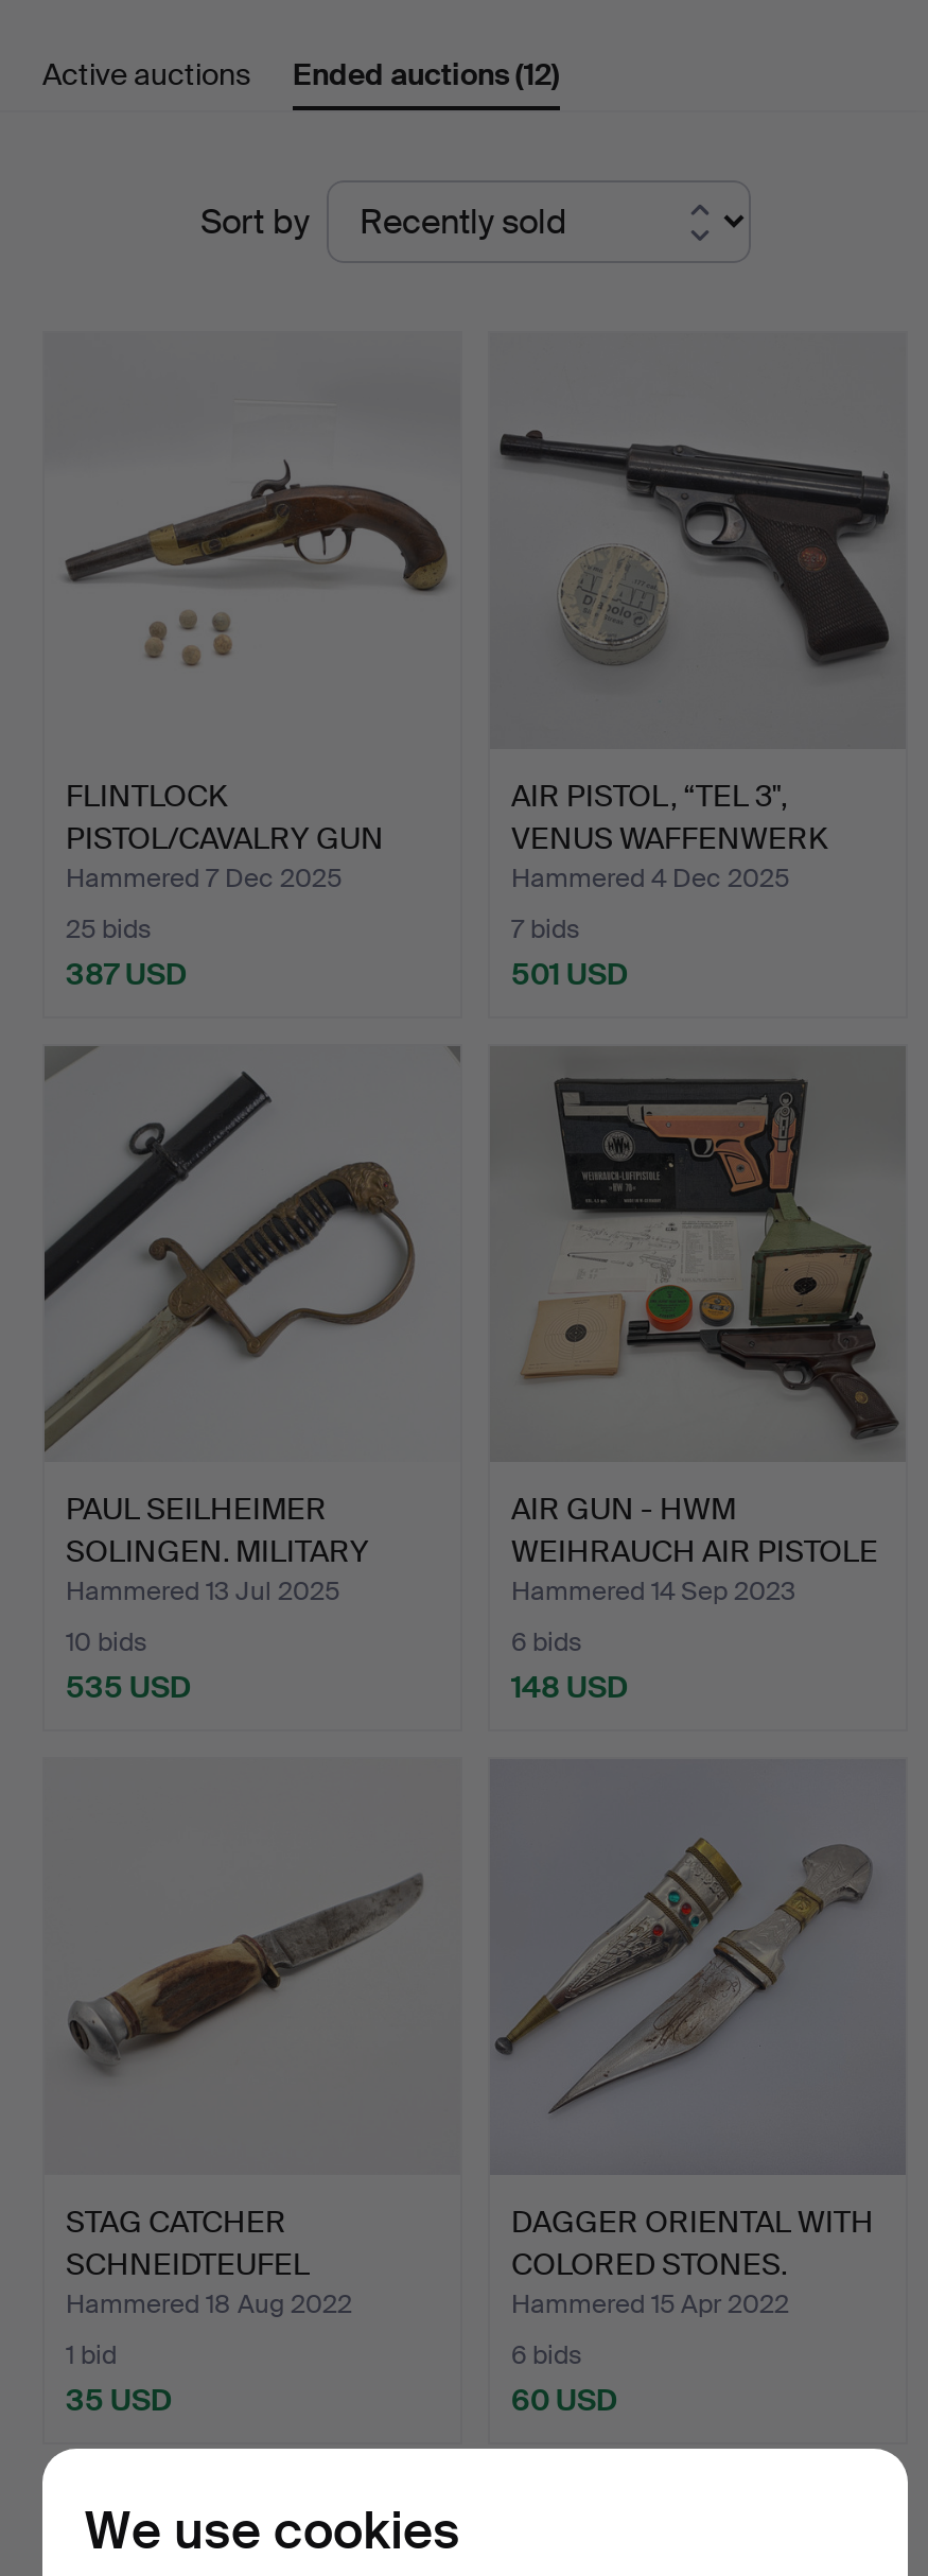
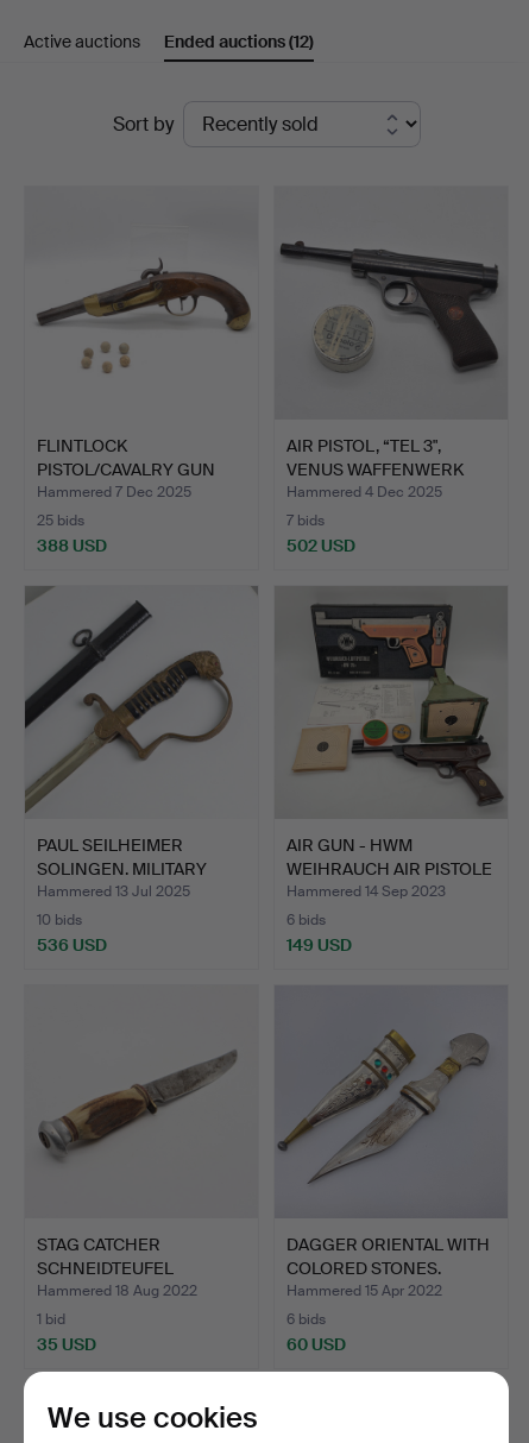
- 387 USD
+ 388 USD

- 501 USD
+ 502 USD

- 535 USD
+ 536 USD

- 148 USD
+ 149 USD
